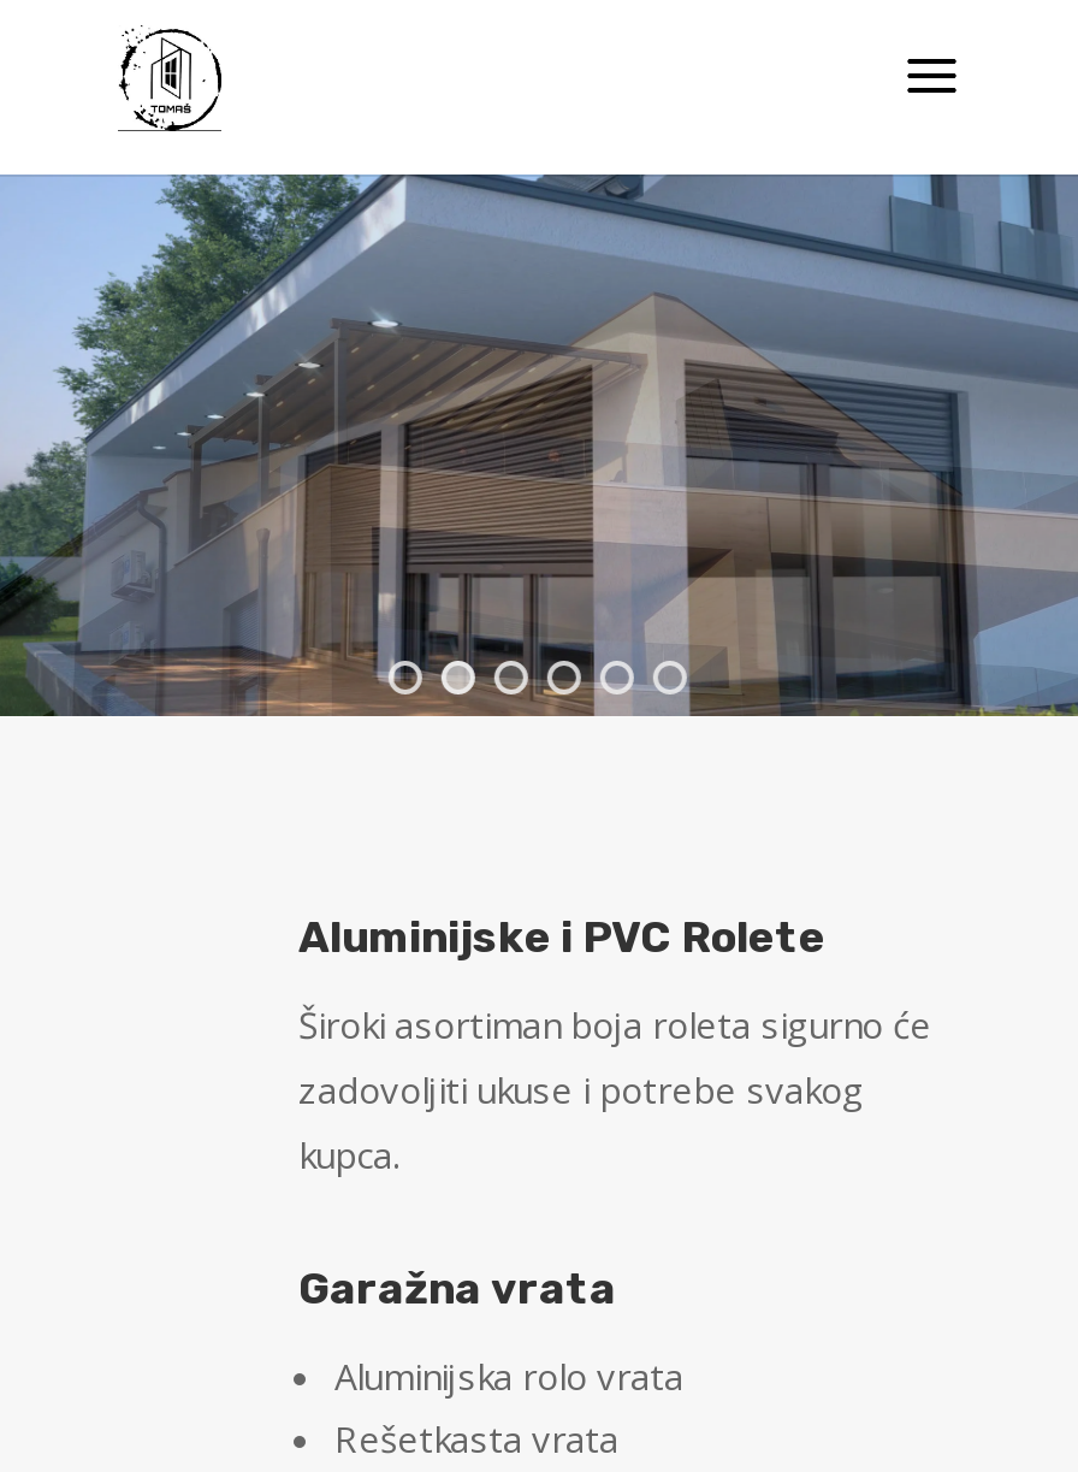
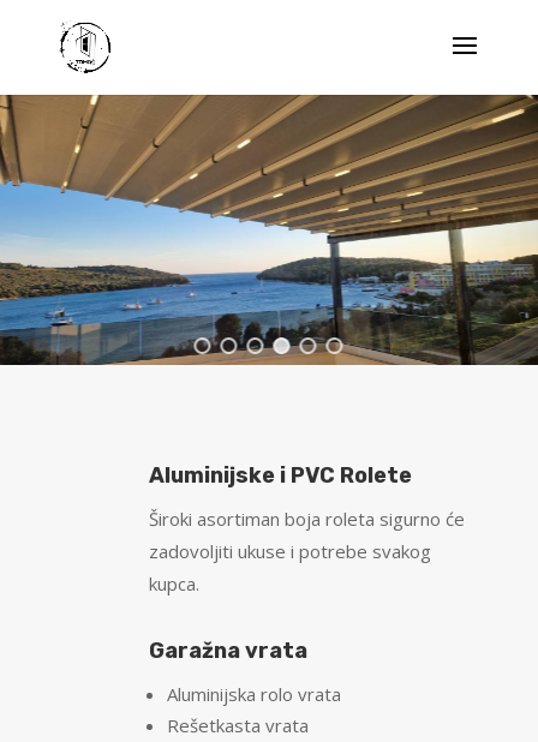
- [image]
+ [image]
